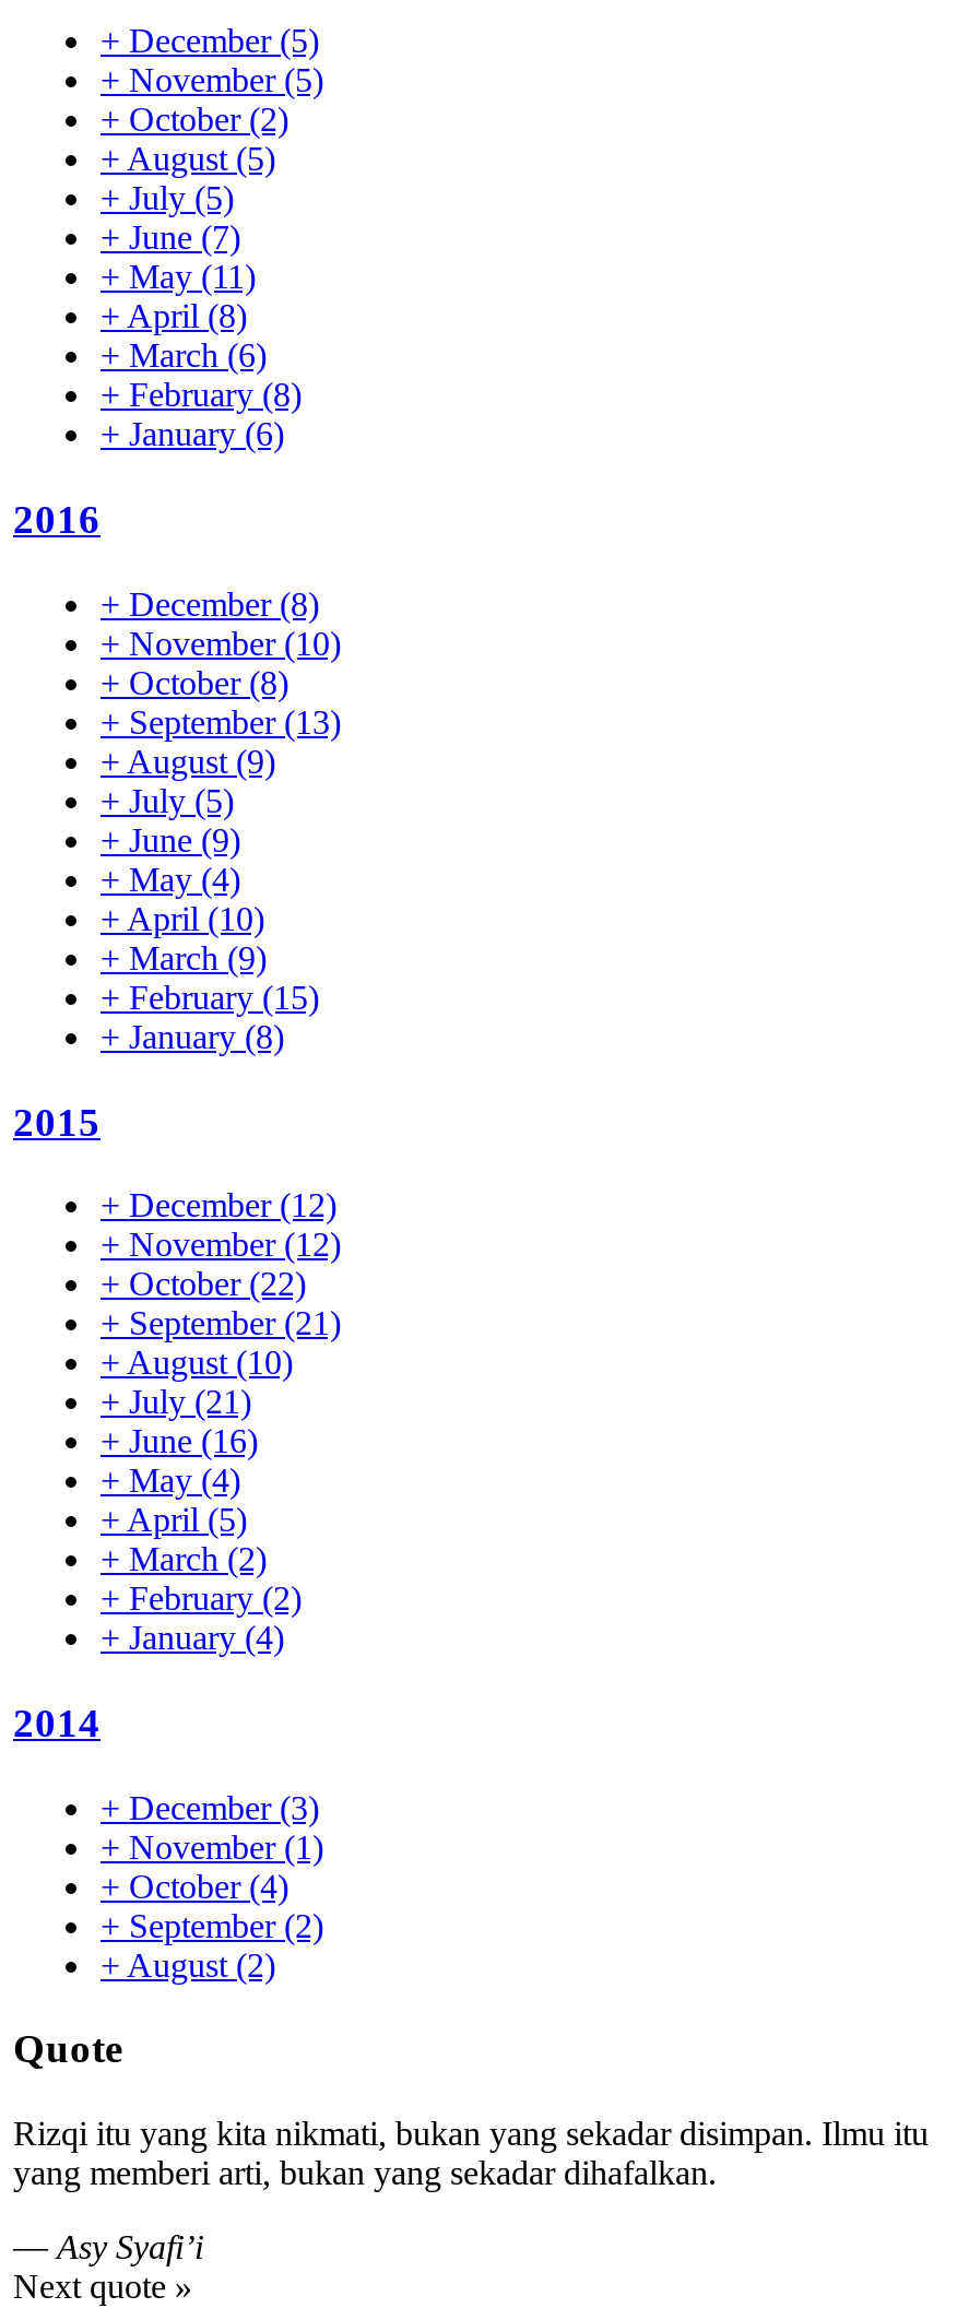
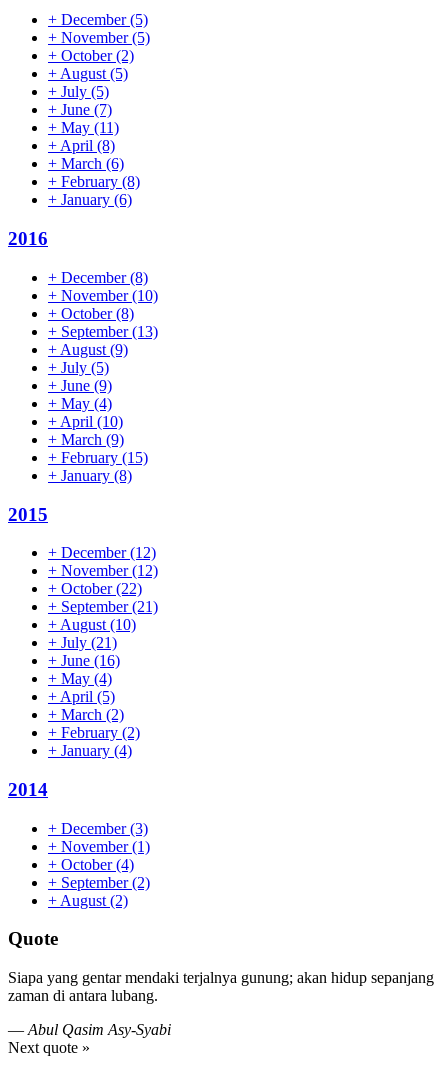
- Rizqi itu yang kita nikmati, bukan yang sekadar disimpan. Ilmu itu
- yang memberi arti, bukan yang sekadar dihafalkan.
+ Siapa yang gentar mendaki terjalnya gunung; akan hidup sepanjang
+ zaman di antara lubang.

- — Asy Syafi’i
+ — Abul Qasim Asy-Syabi
